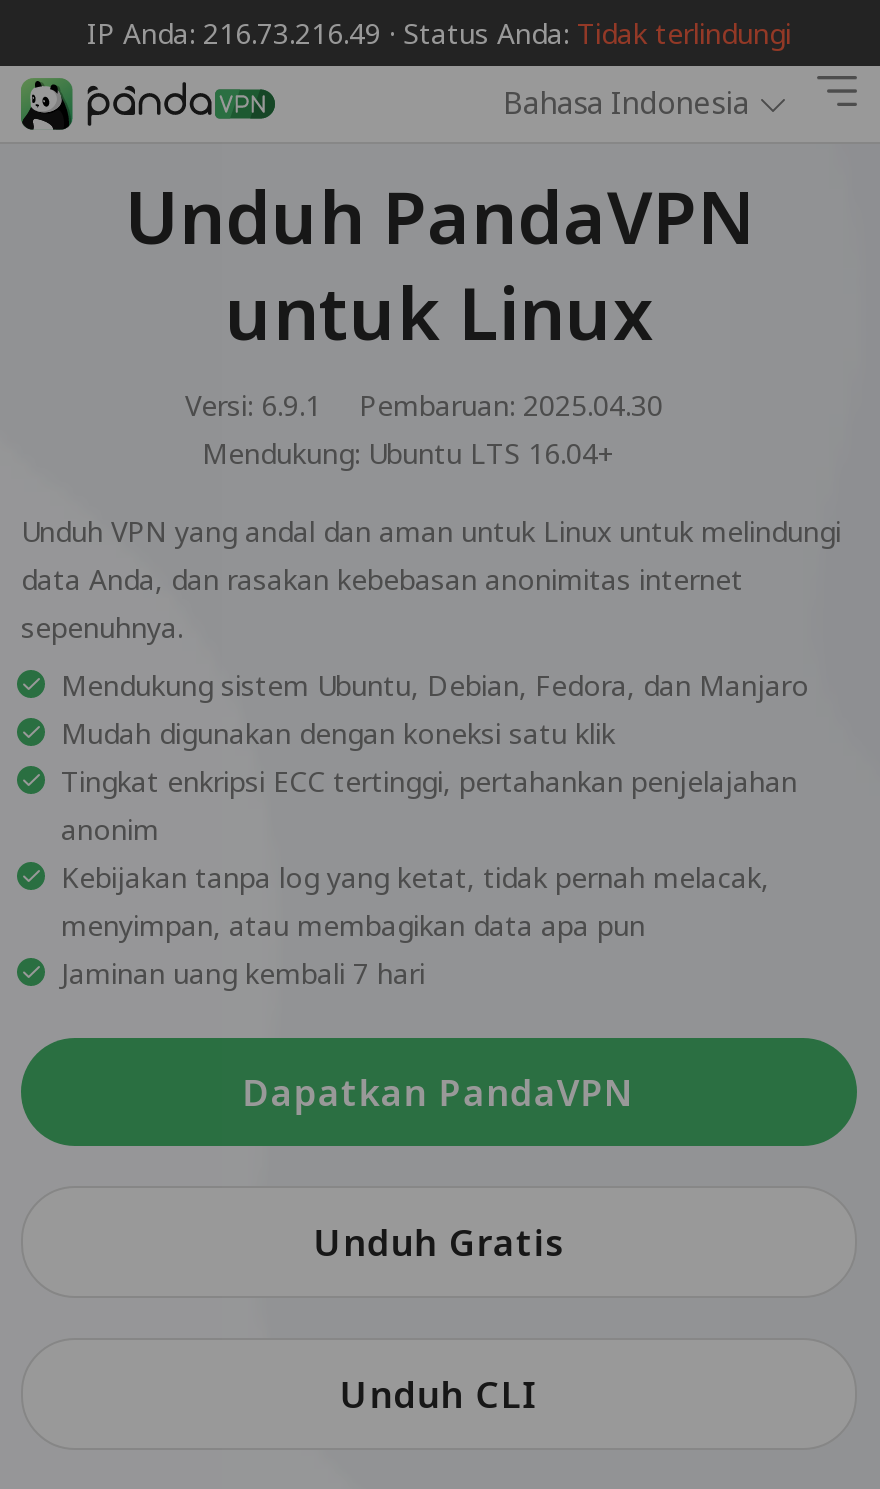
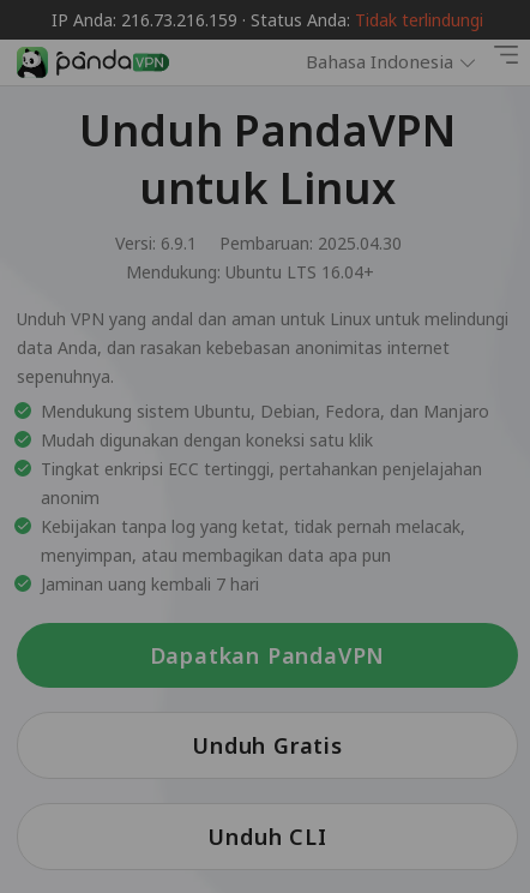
- IP Anda: 216.73.216.49 · Status Anda: Tidak terlindungi
+ IP Anda: 216.73.216.159 · Status Anda: Tidak terlindungi
